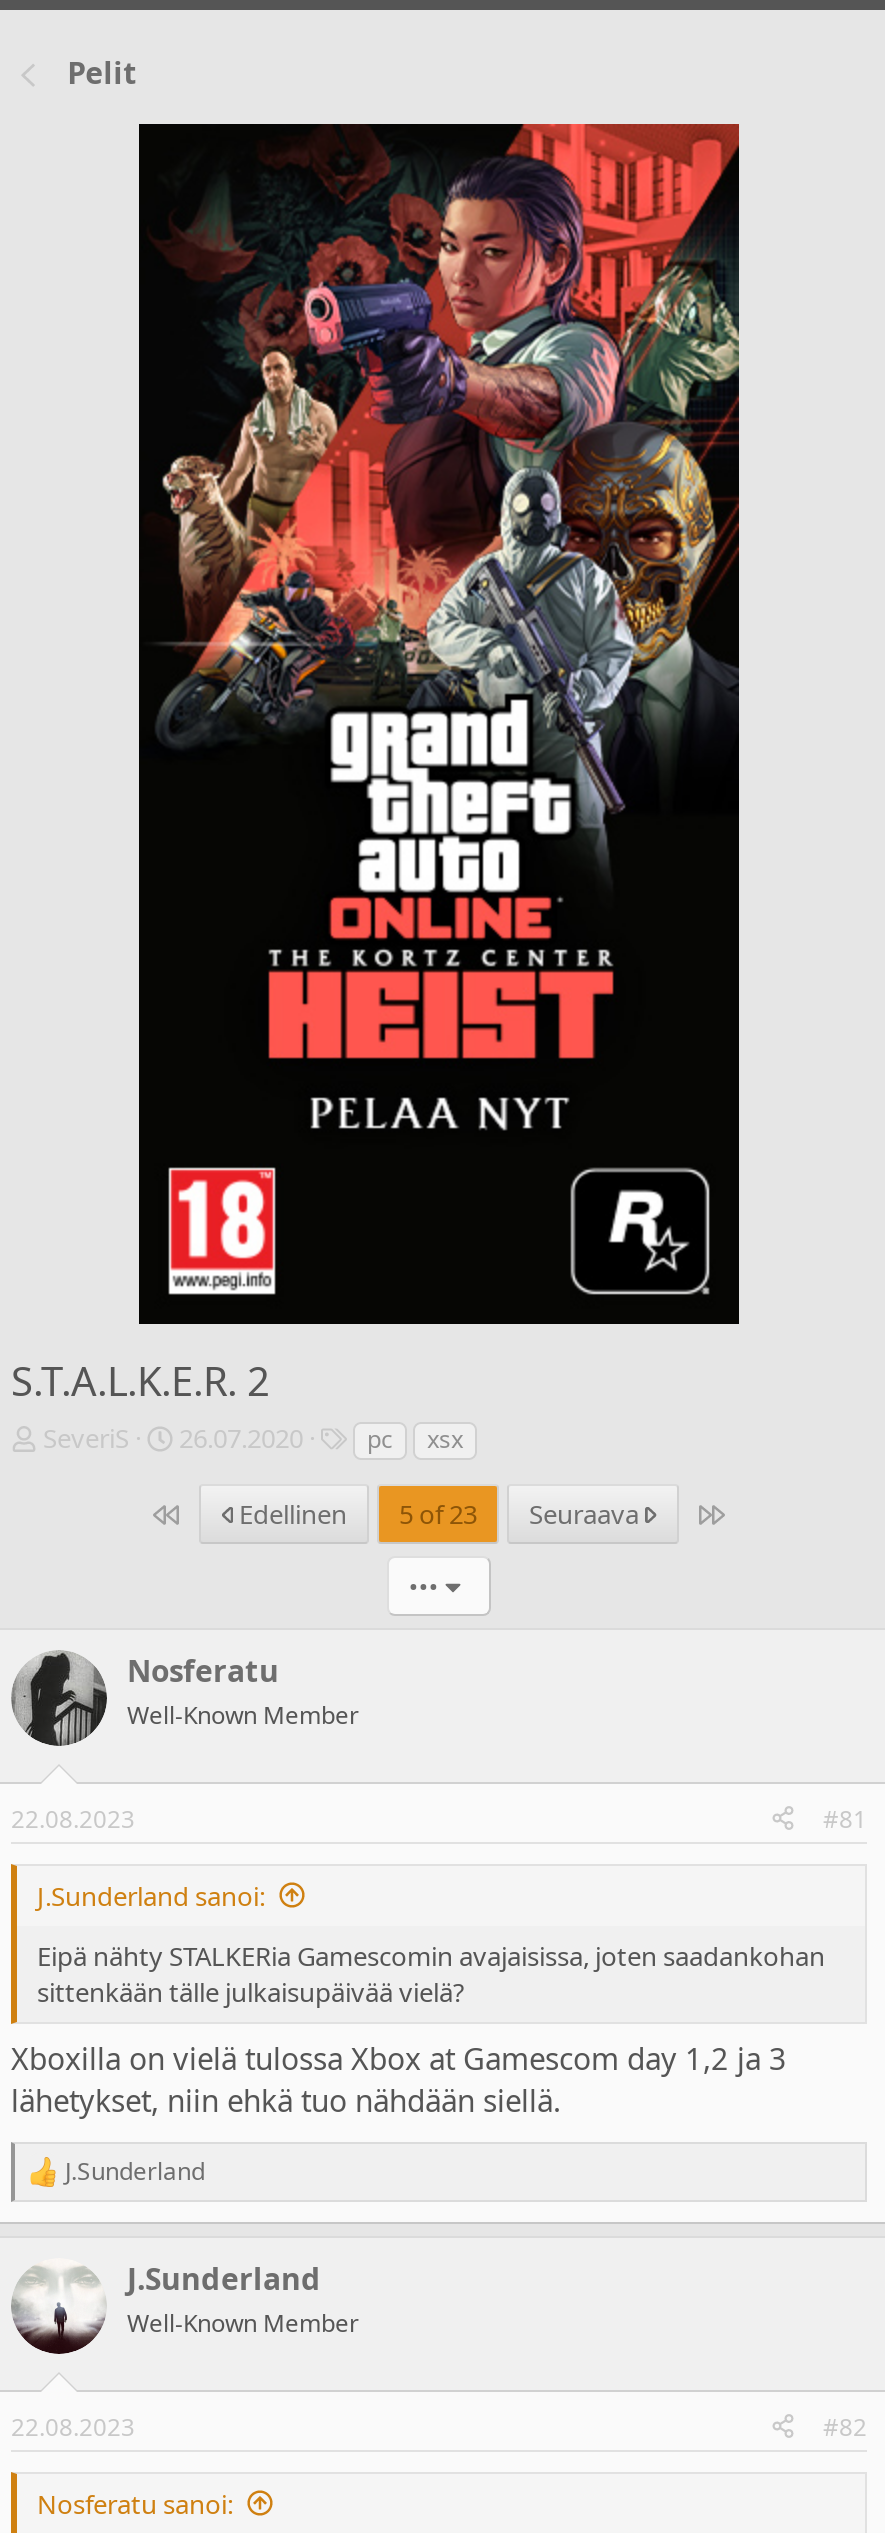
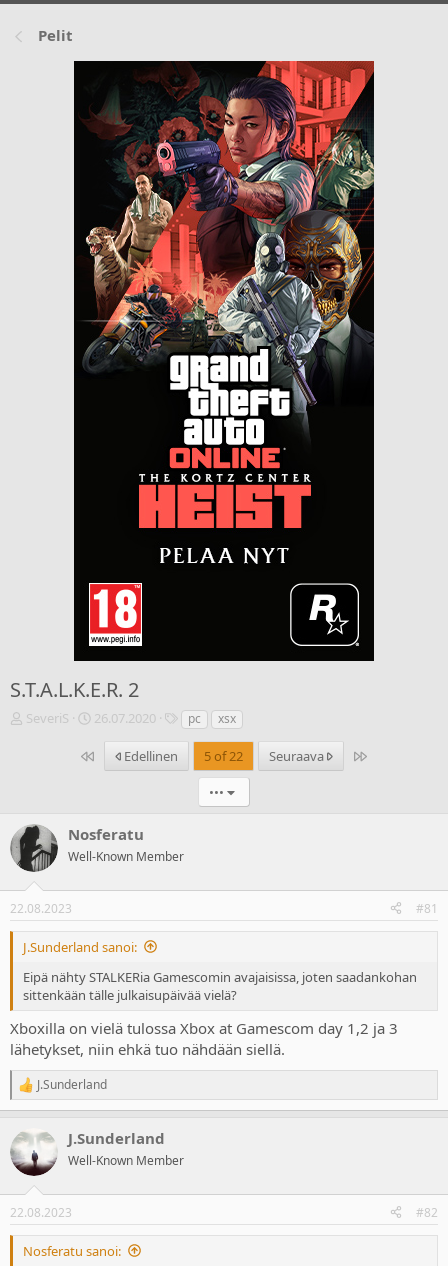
- 5 of 23
+ 5 of 22
